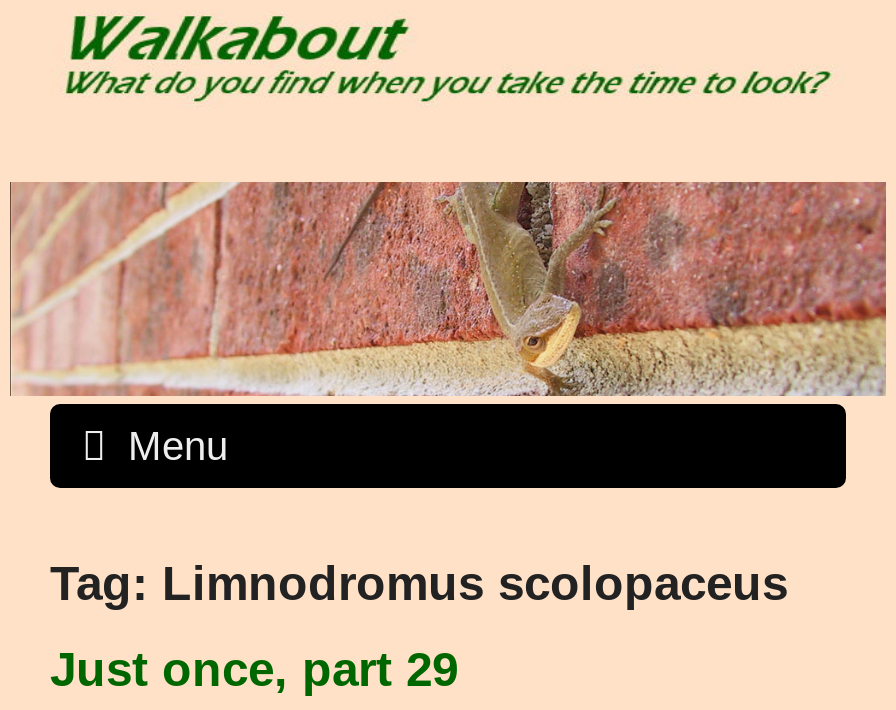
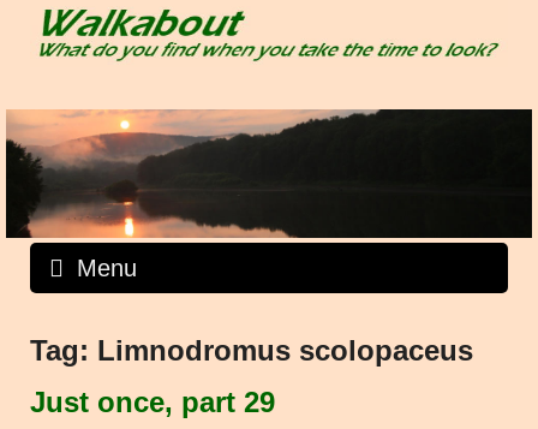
- [image]
+ [image]
